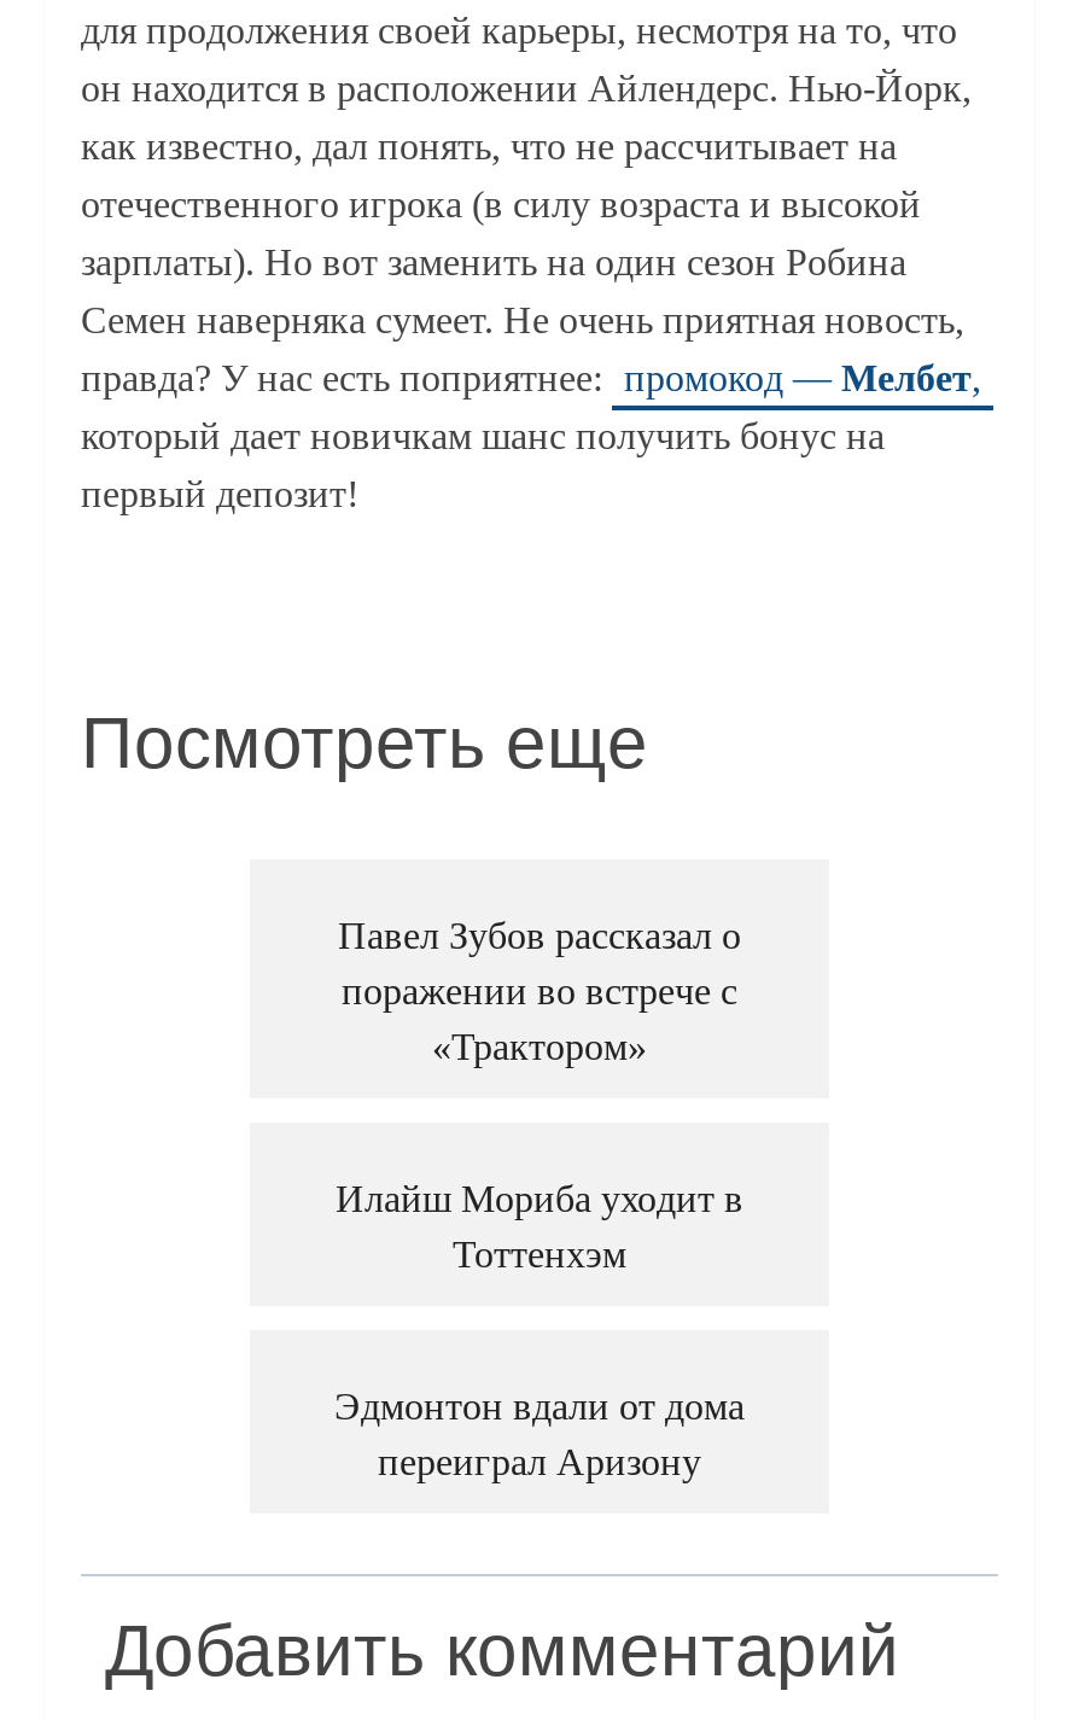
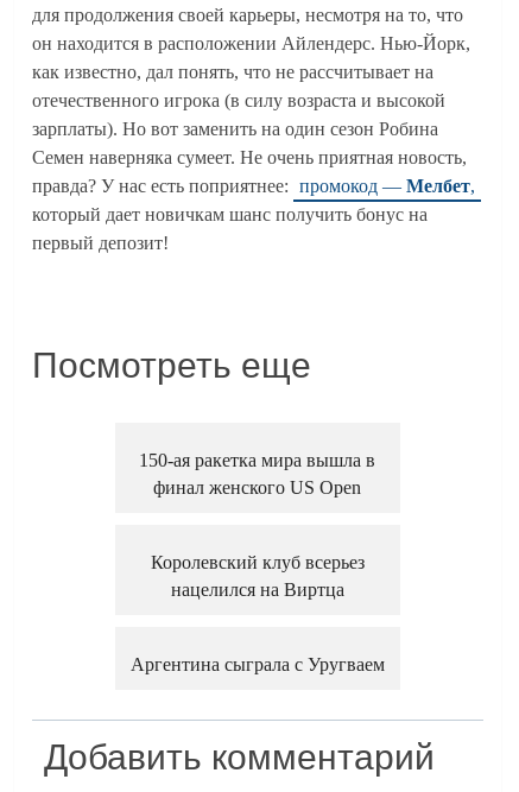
- Павел Зубов рассказал о
- поражении во встрече с
- «Трактором»
+ 150-ая ракетка мира вышла в
+ финал женского US Open

- Илайш Мориба уходит в
- Тоттенхэм
+ Королевский клуб всерьез
+ нацелился на Виртца

- Эдмонтон вдали от дома
- переиграл Аризону
+ Аргентина сыграла с Уругваем
